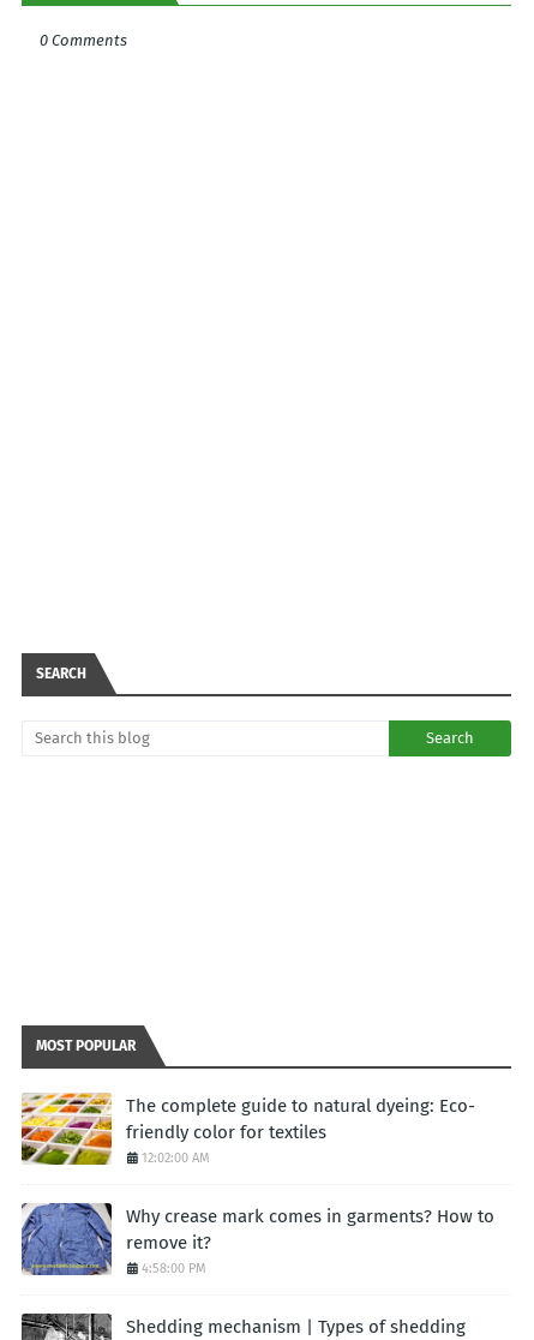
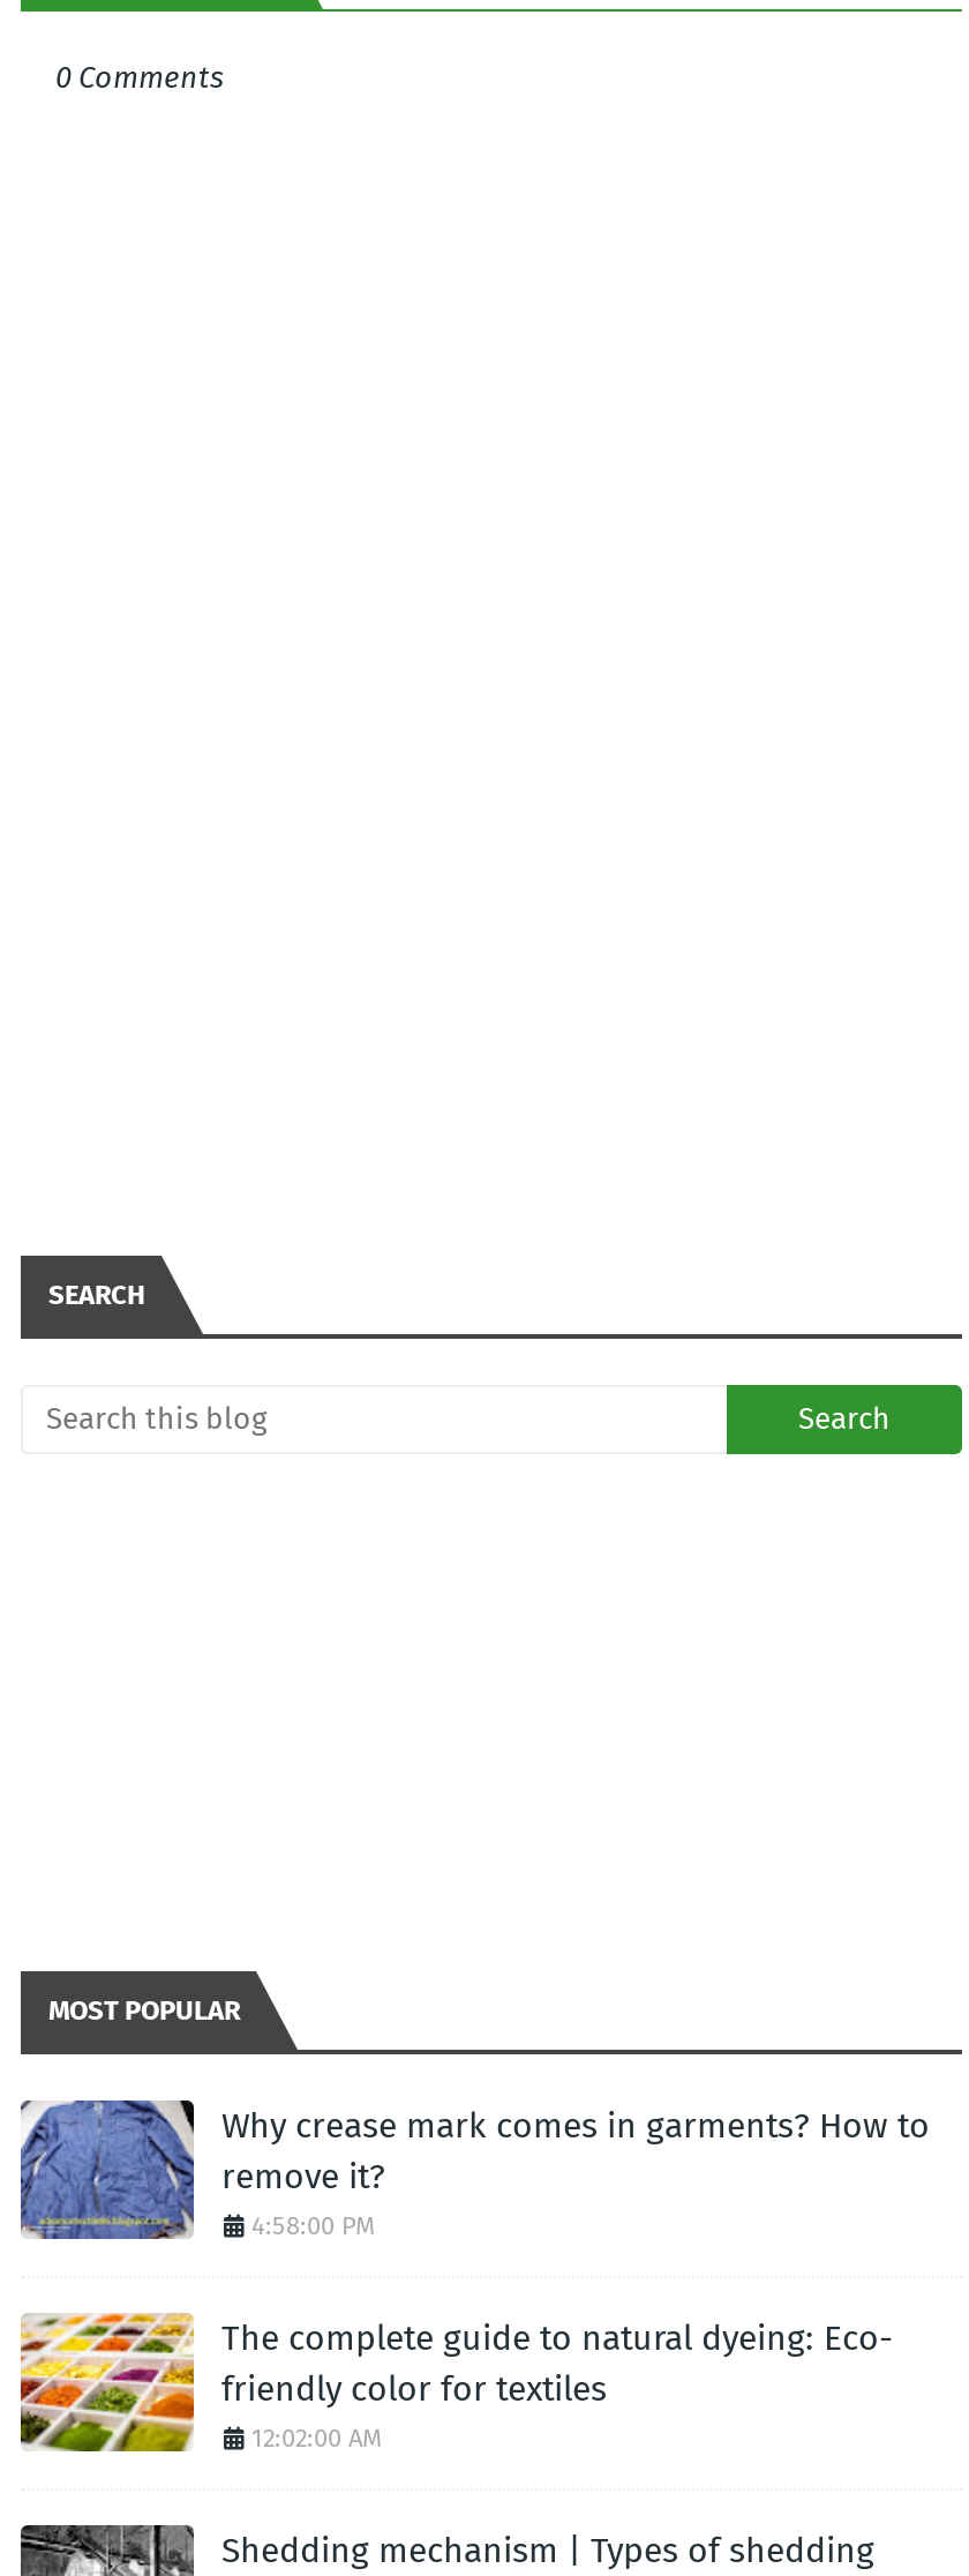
moved down: [image] | The complete guide to natural dyeing: Eco- | friendly color for textiles | 12:02:00 AM

moved up: [image] | Why crease mark comes in garments? How to | remove it? | 4:58:00 PM
